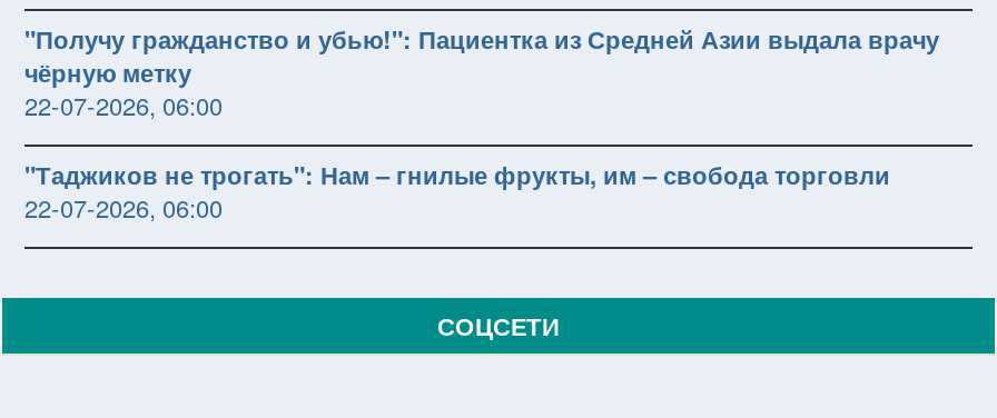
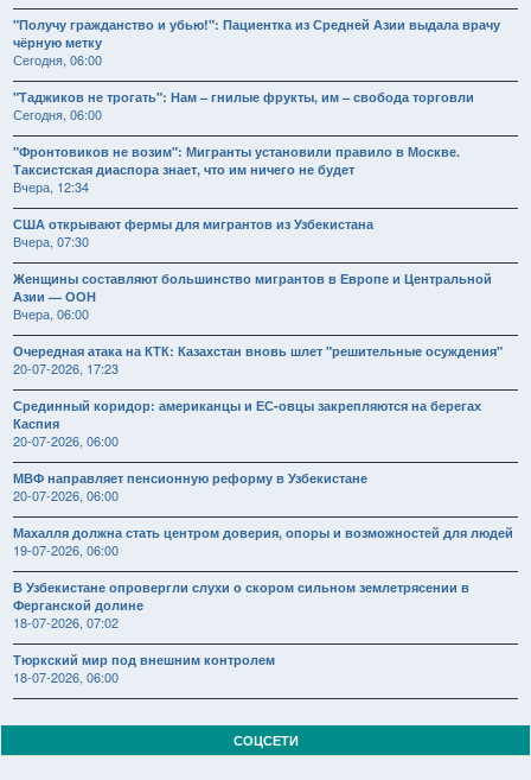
- 22-07-2026, 06:00
+ Сегодня, 06:00

- 22-07-2026, 06:00
+ Сегодня, 06:00
+ "Фронтовиков не возим": Мигранты установили правило в Москве.
+ Таксистская диаспора знает, что им ничего не будет
+ Вчера, 12:34
+ США открывают фермы для мигрантов из Узбекистана
+ Вчера, 07:30
+ Женщины составляют большинство мигрантов в Европе и Центральной
+ Азии — ООН
+ Вчера, 06:00
+ Очередная атака на КТК: Казахстан вновь шлет "решительные осуждения"
+ 20-07-2026, 17:23
+ Срединный коридор: американцы и ЕС-овцы закрепляются на берегах
+ Каспия
+ 20-07-2026, 06:00
+ МВФ направляет пенсионную реформу в Узбекистане
+ 20-07-2026, 06:00
+ Махалля должна стать центром доверия, опоры и возможностей для людей
+ 19-07-2026, 06:00
+ В Узбекистане опровергли слухи о скором сильном землетрясении в
+ Ферганской долине
+ 18-07-2026, 07:02
+ Тюркский мир под внешним контролем
+ 18-07-2026, 06:00
